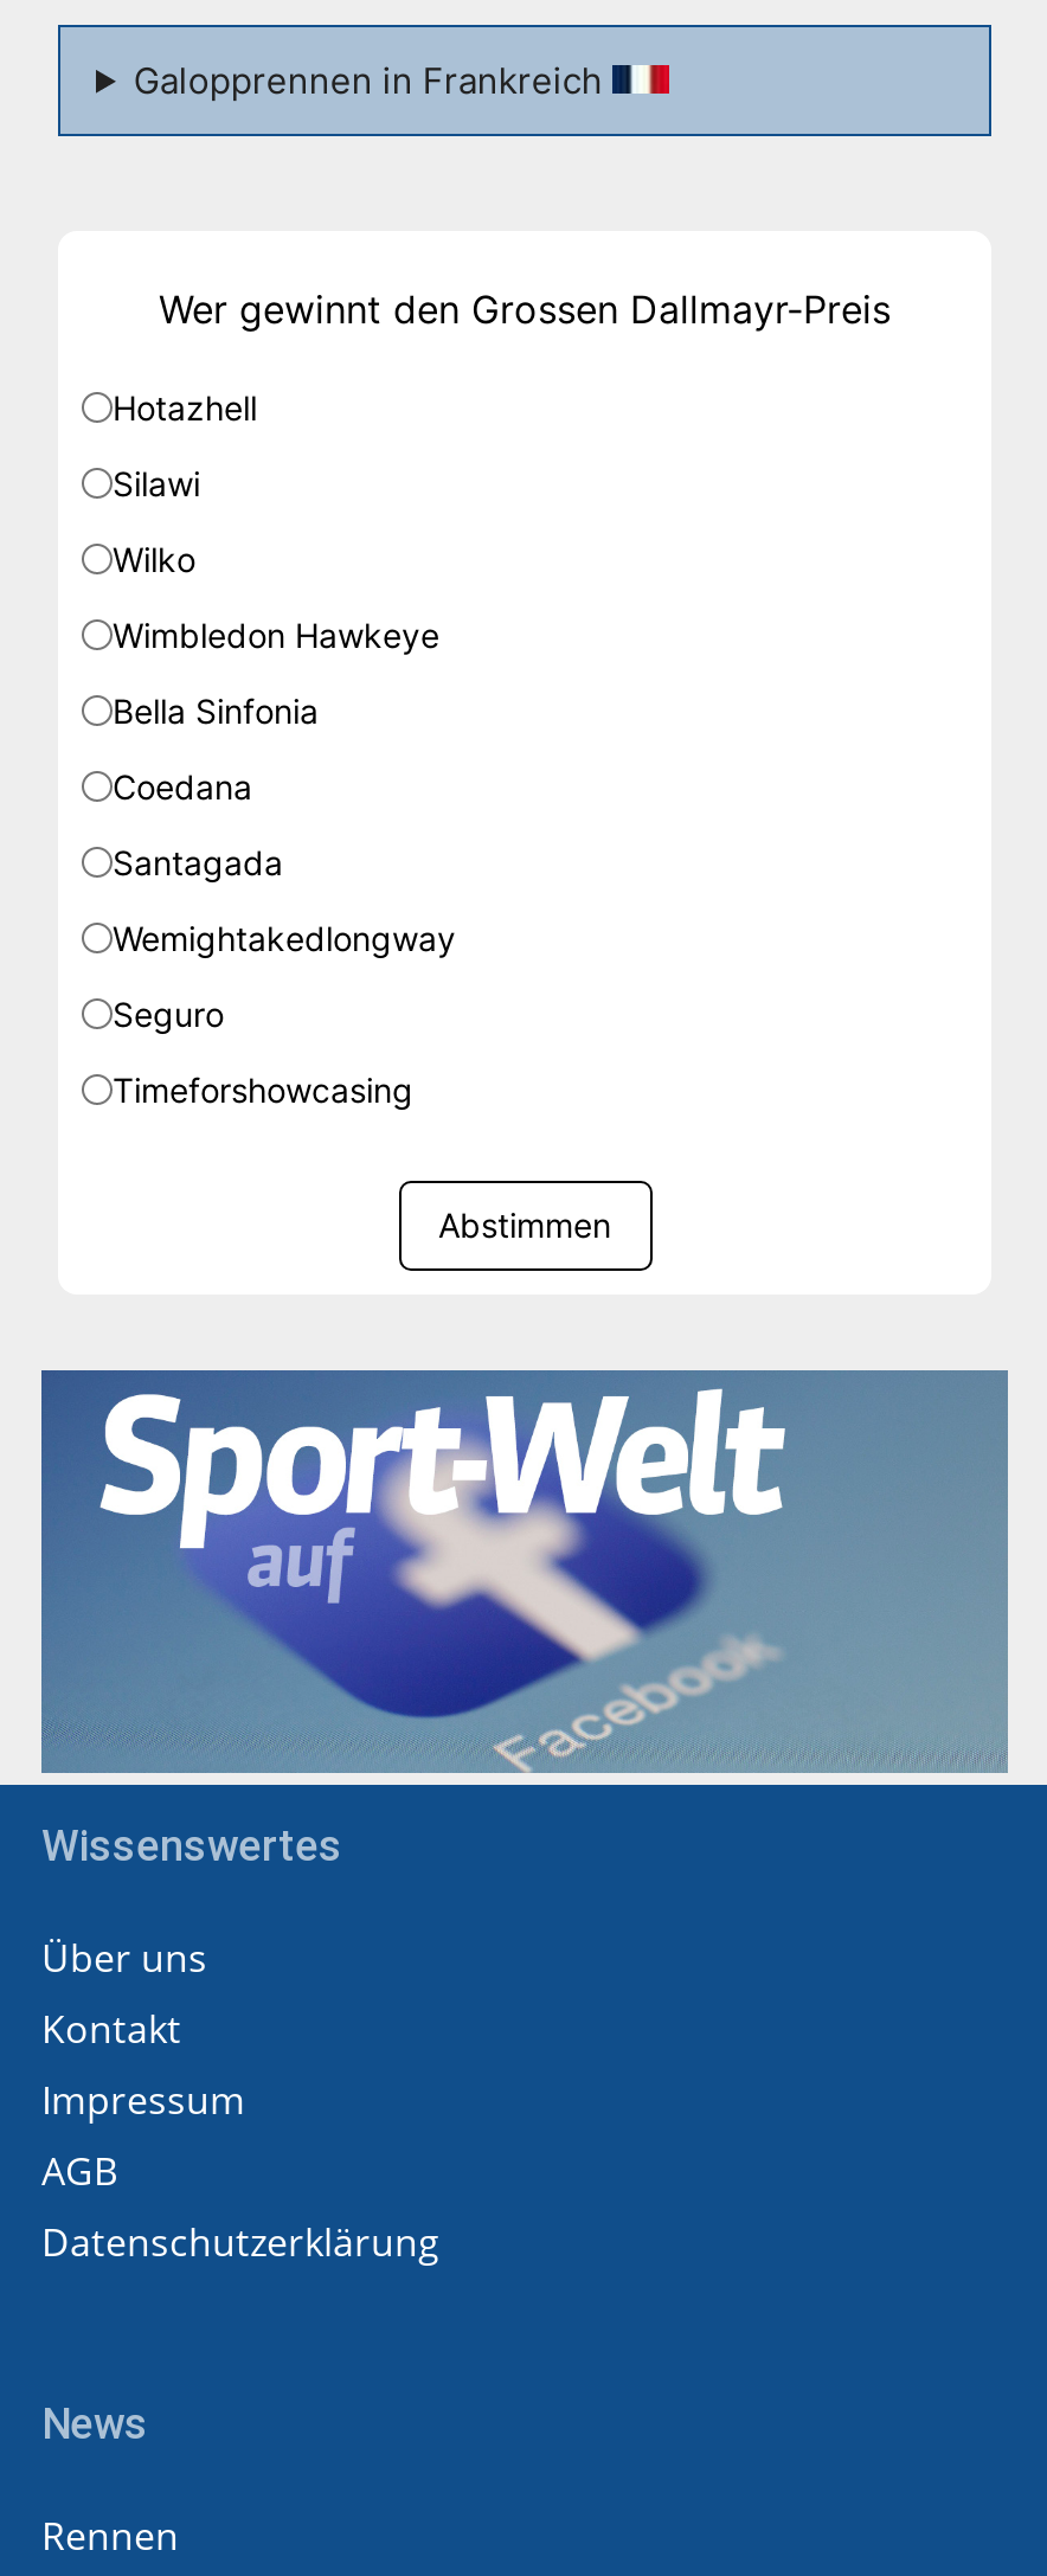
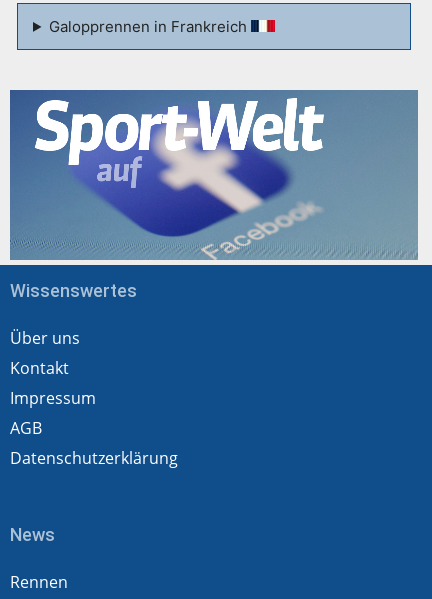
- Wer gewinnt den Grossen Dallmayr-Preis
- Hotazhell
- Silawi
- Wilko
- Wimbledon Hawkeye
- Bella Sinfonia
- Coedana
- Santagada
- Wemightakedlongway
- Seguro
- Timeforshowcasing
- Abstimmen
